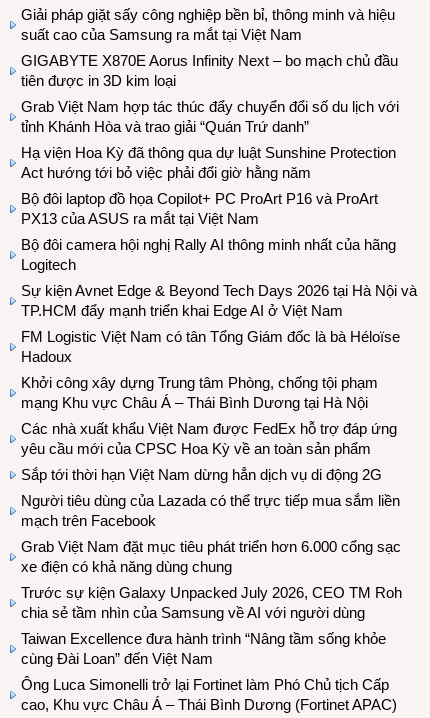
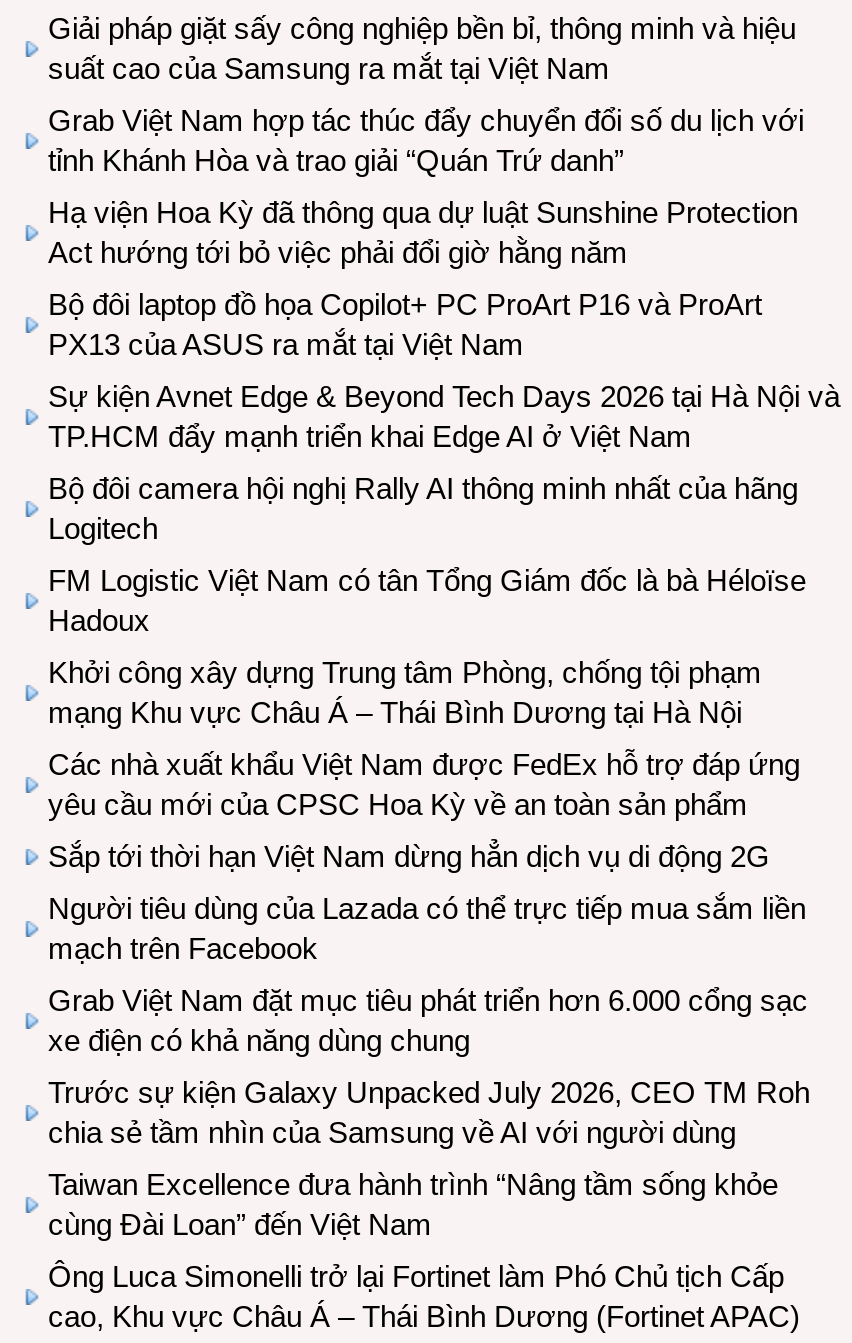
- GIGABYTE X870E Aorus Infinity Next – bo mạch chủ đầu
- tiên được in 3D kim loại

moved up: Sự kiện Avnet Edge & Beyond Tech Days 2026 tại Hà Nội và | TP.HCM đẩy mạnh triển khai Edge AI ở Việt Nam
